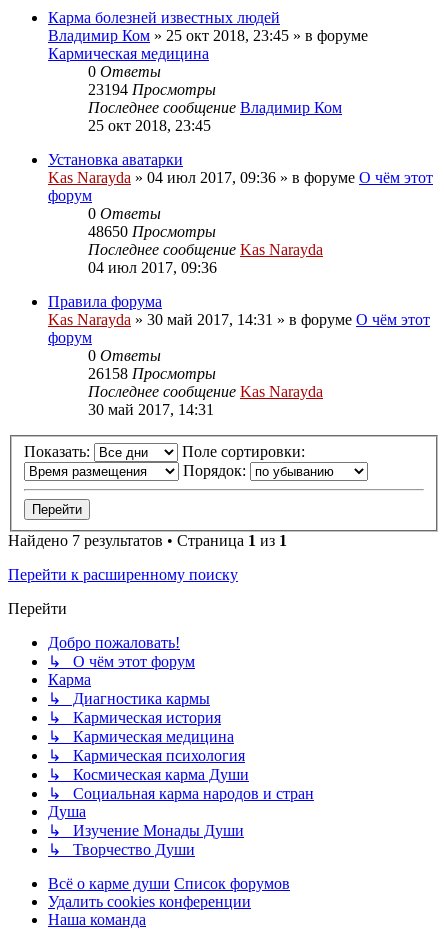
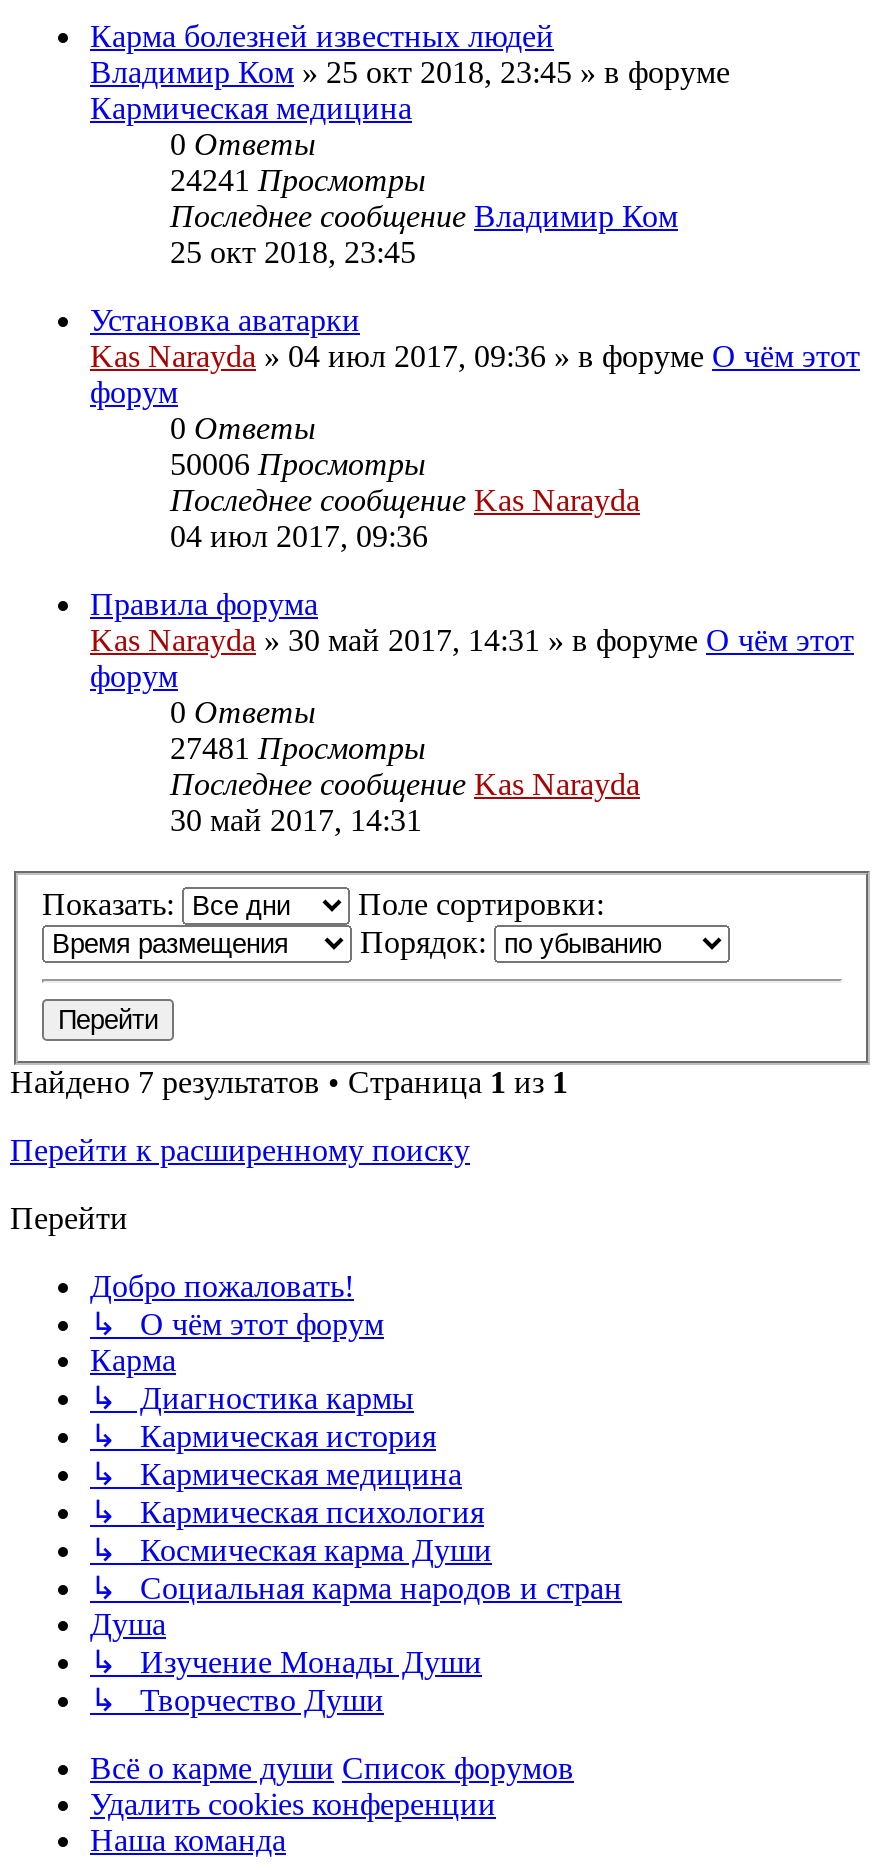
- 23194 Просмотры
+ 24241 Просмотры

- 48650 Просмотры
+ 50006 Просмотры

- 26158 Просмотры
+ 27481 Просмотры
